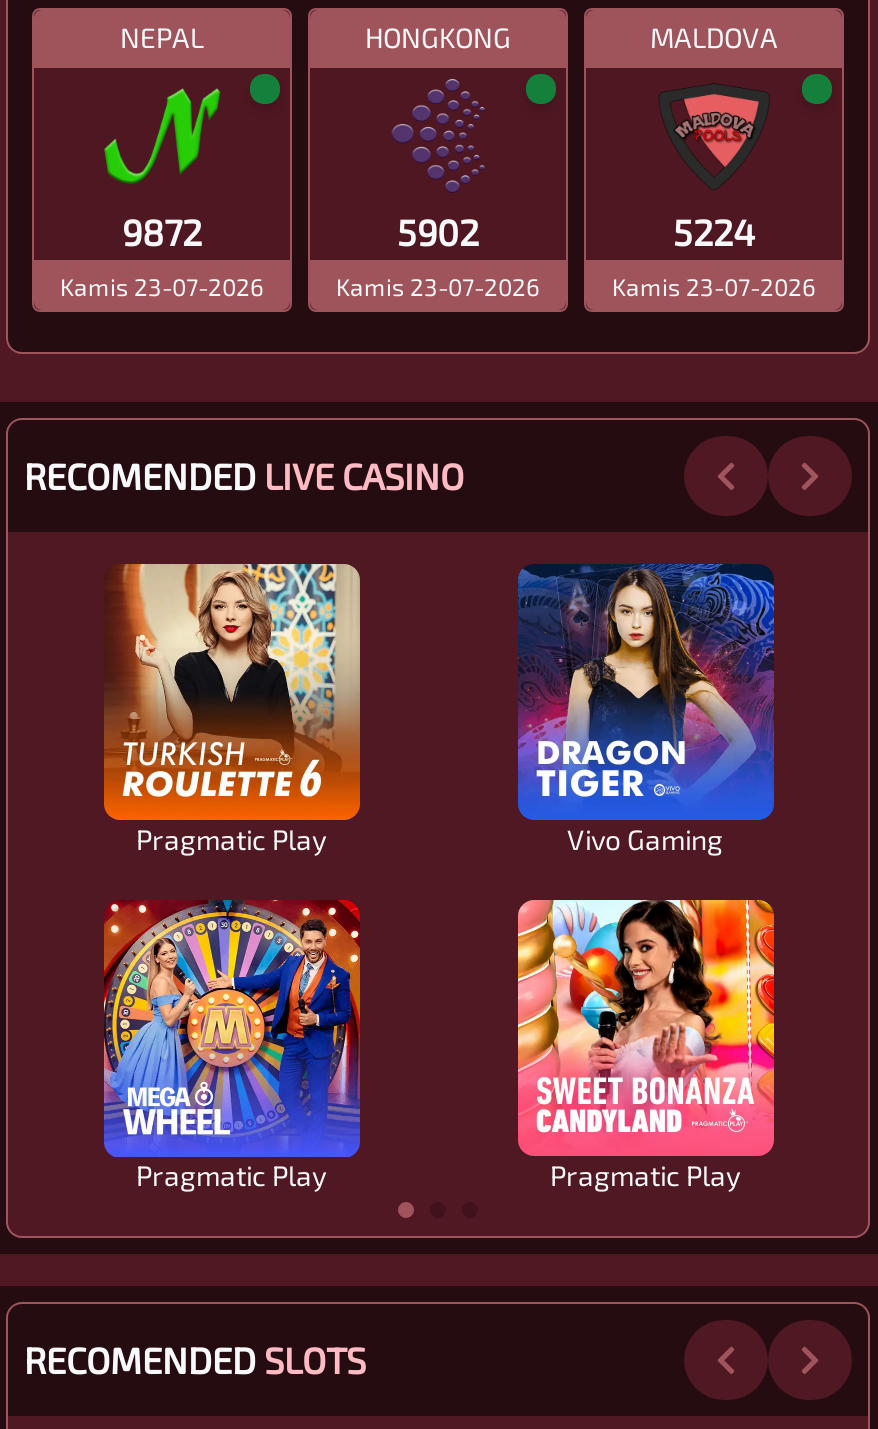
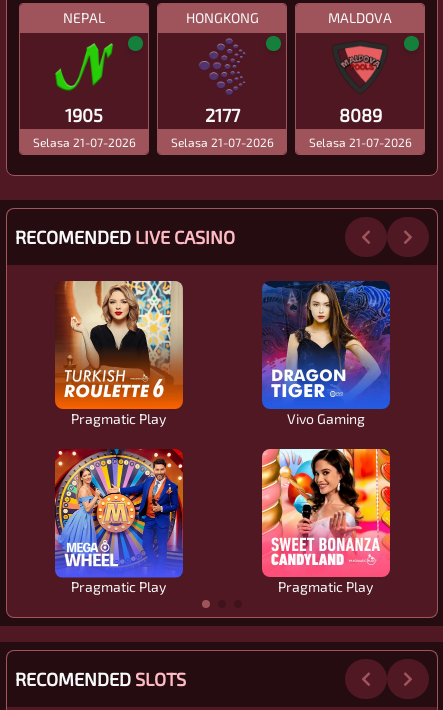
- 9872
- Kamis 23-07-2026
+ 1905
+ Selasa 21-07-2026

- 5902
- Kamis 23-07-2026
+ 2177
+ Selasa 21-07-2026

- 5224
- Kamis 23-07-2026
+ 8089
+ Selasa 21-07-2026
